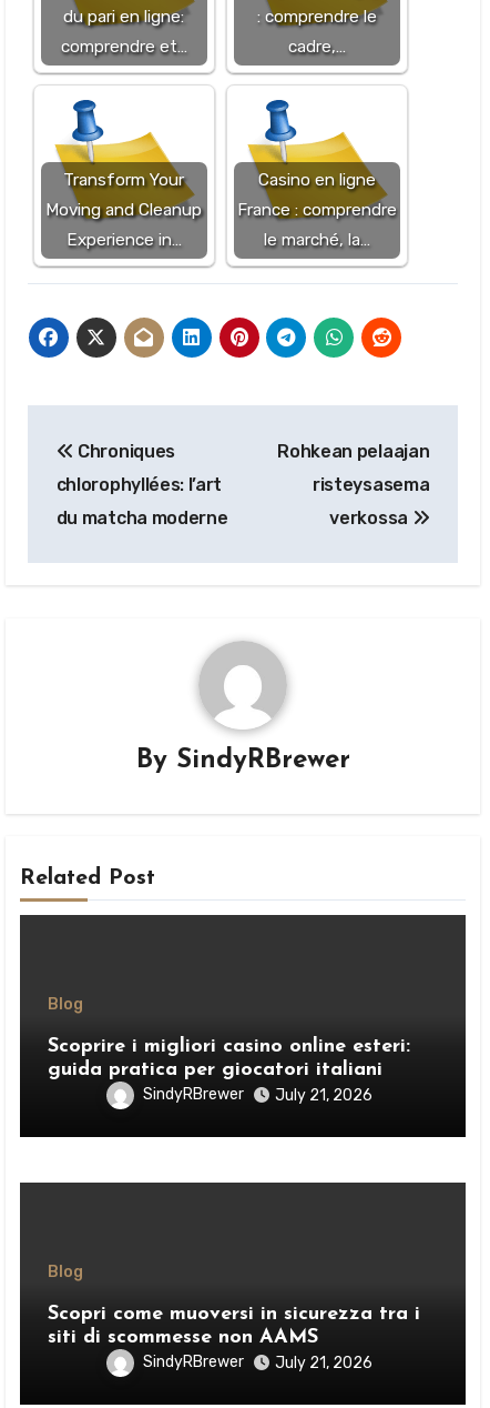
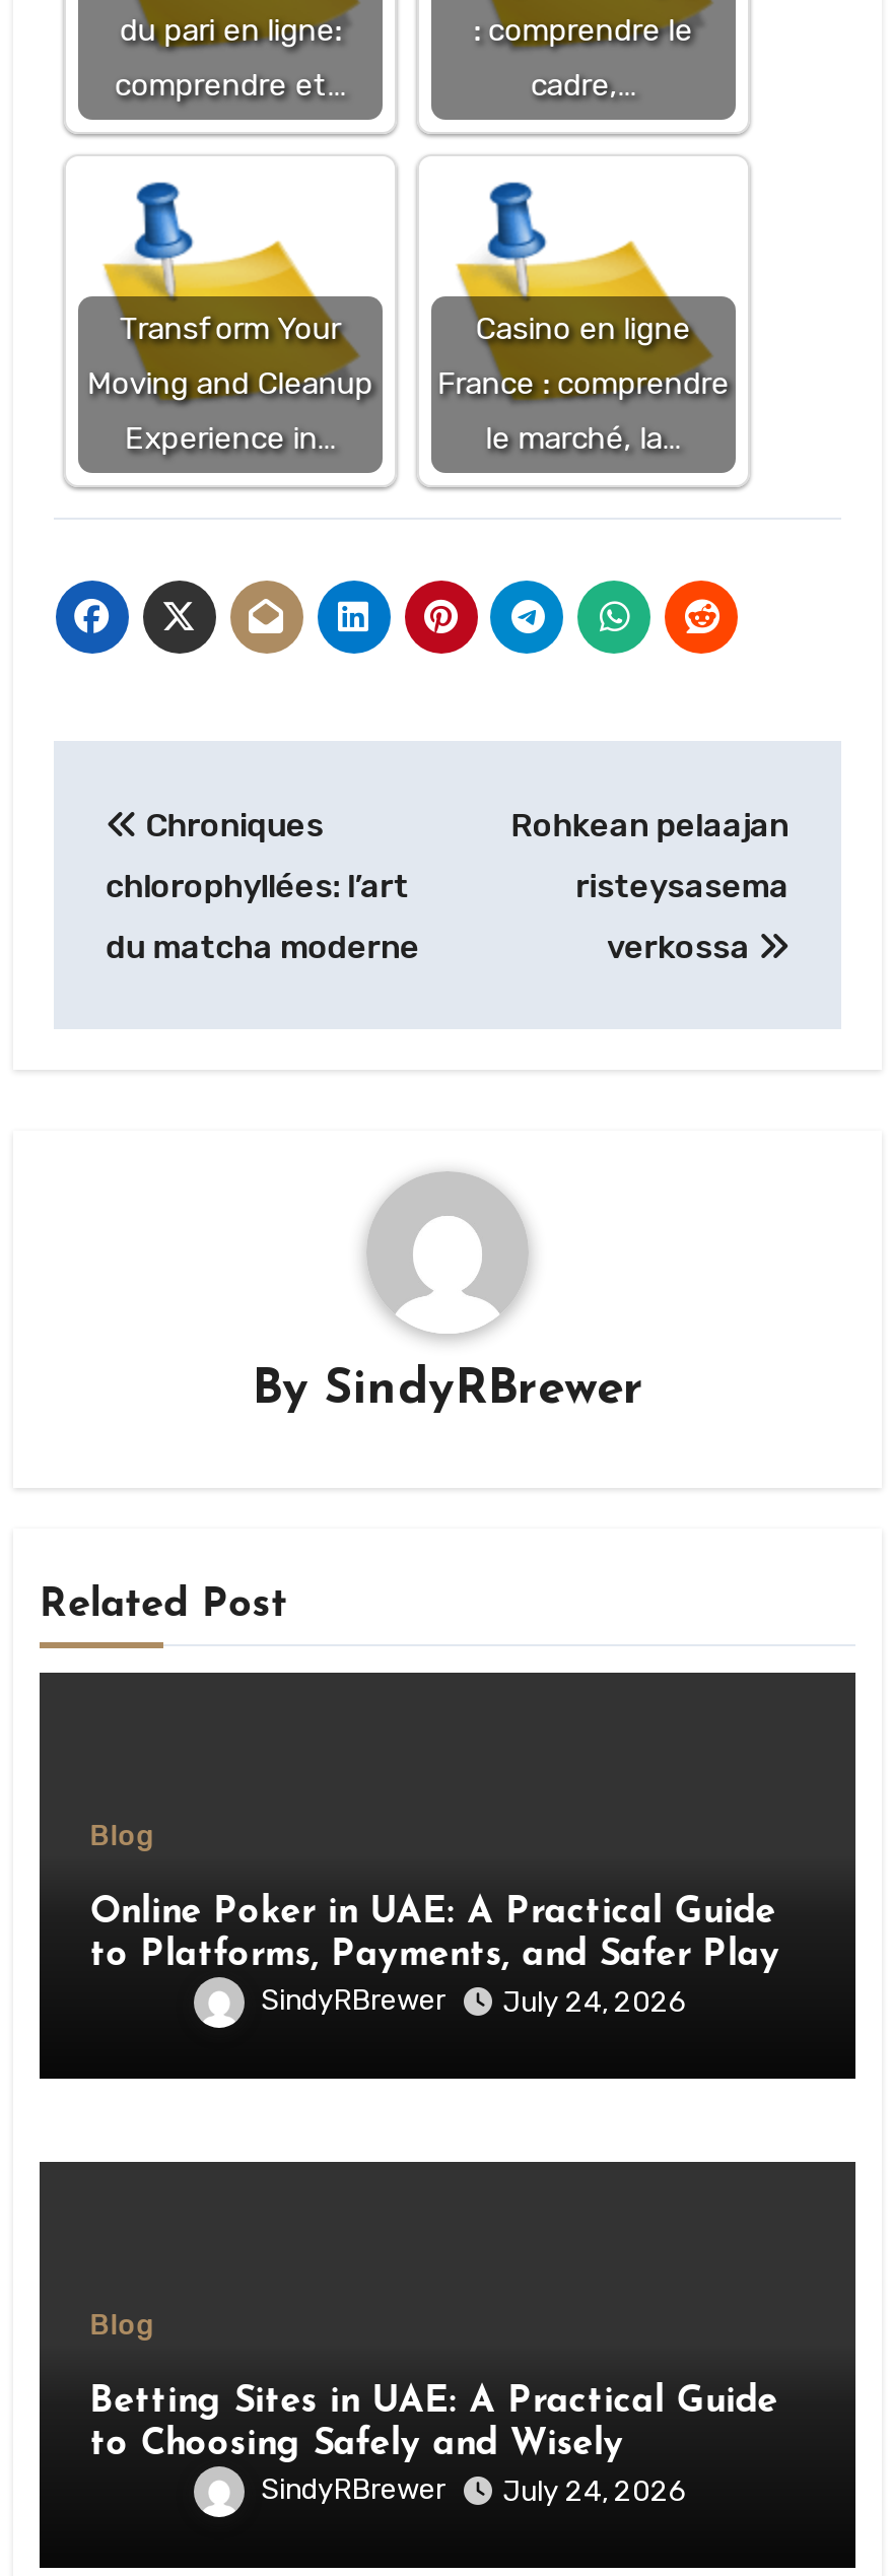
- Scoprire i migliori casino online esteri:
- guida pratica per giocatori italiani
+ Online Poker in UAE: A Practical Guide
+ to Platforms, Payments, and Safer Play

- SindyRBrewer July 21, 2026
+ SindyRBrewer July 24, 2026

- Scopri come muoversi in sicurezza tra i
- siti di scommesse non AAMS
+ Betting Sites in UAE: A Practical Guide
+ to Choosing Safely and Wisely

- SindyRBrewer July 21, 2026
+ SindyRBrewer July 24, 2026
